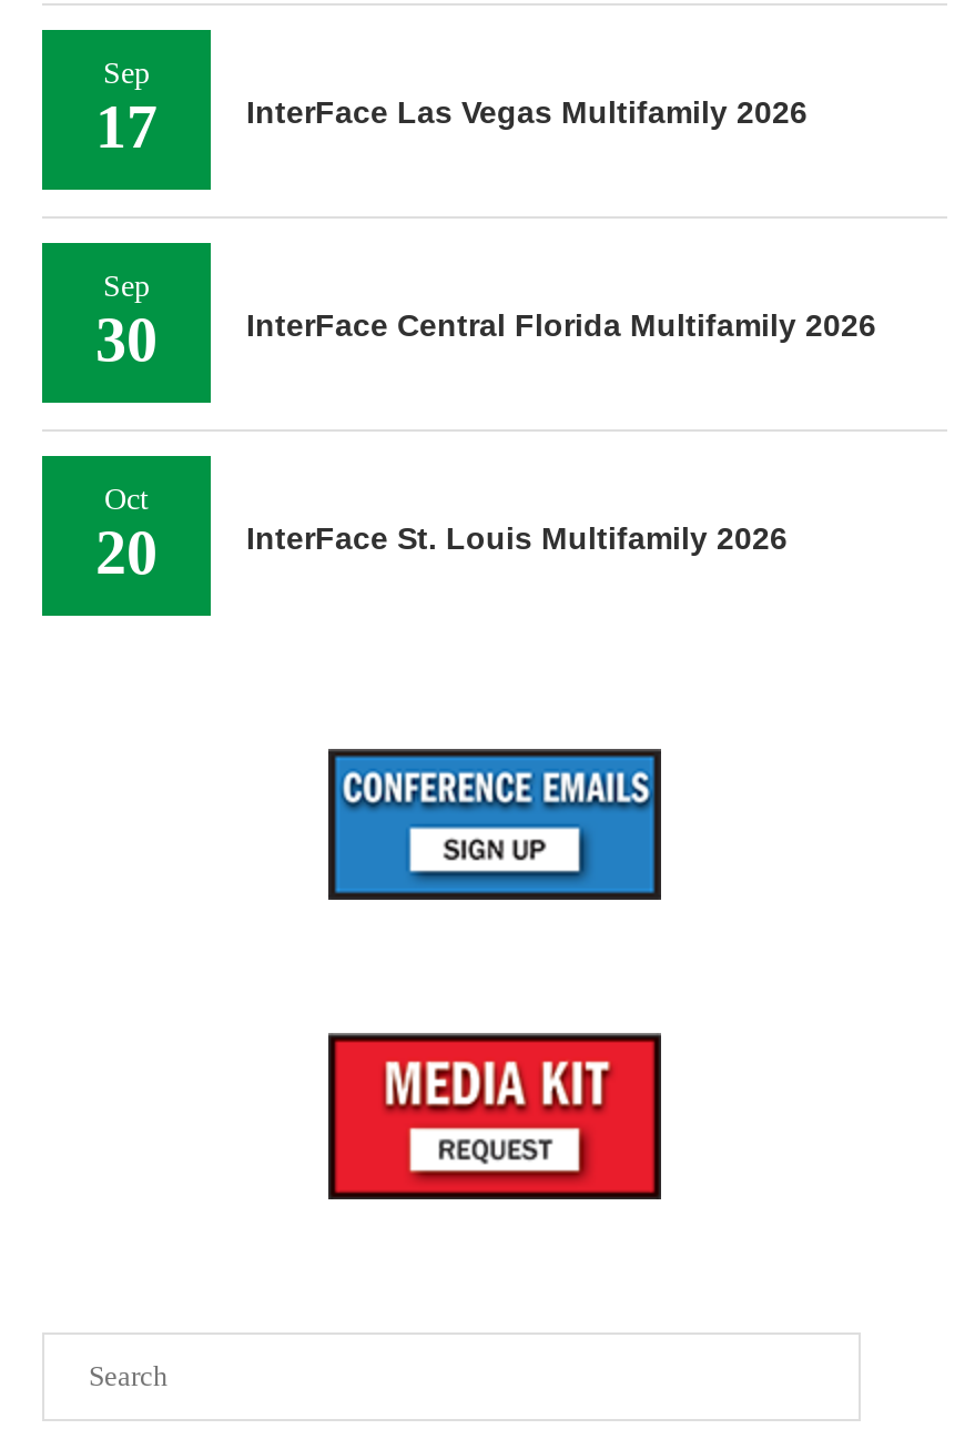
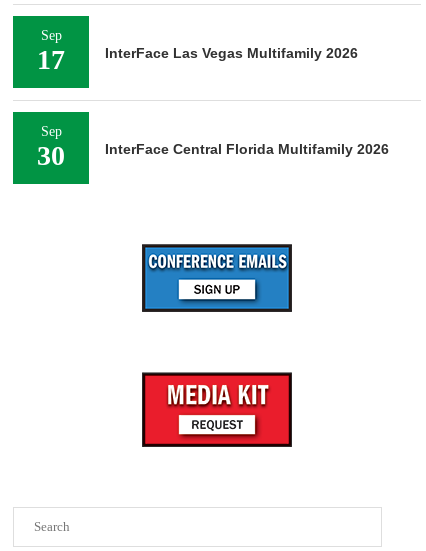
- Oct
- 20
- InterFace St. Louis Multifamily 2026
